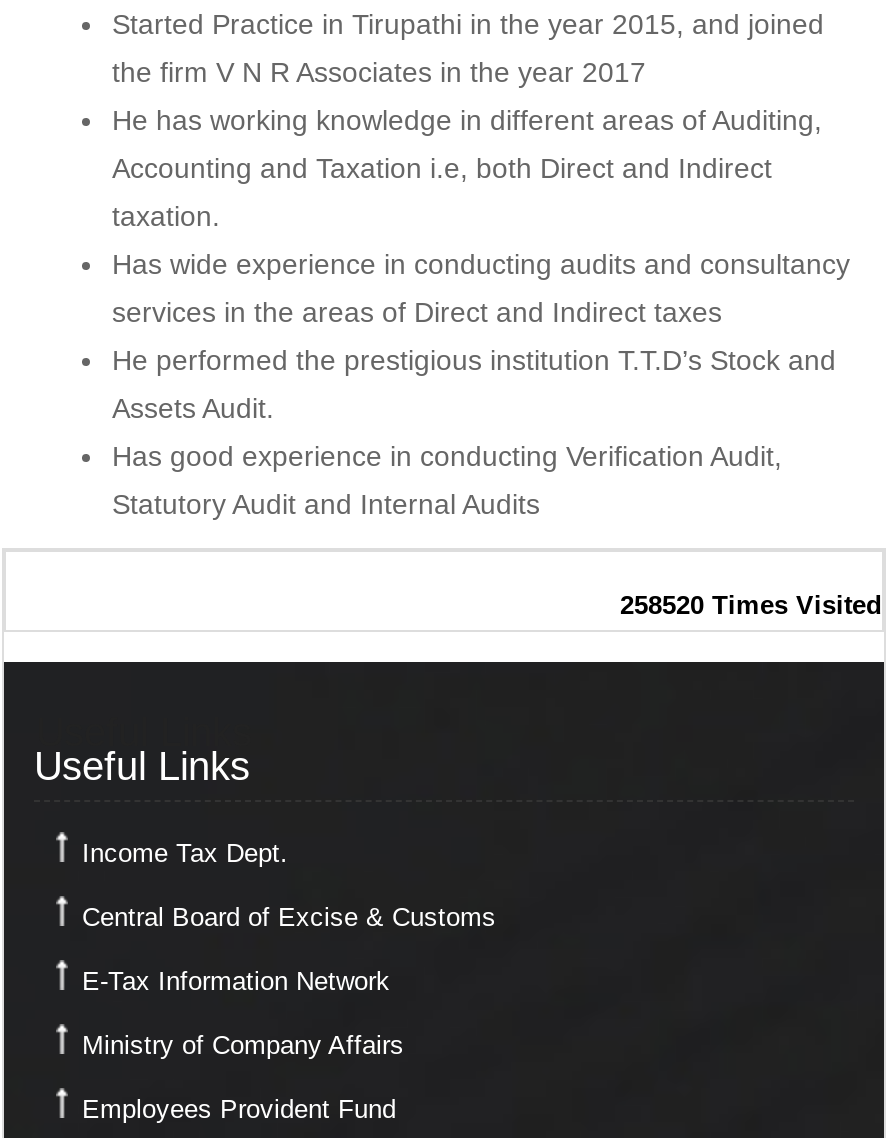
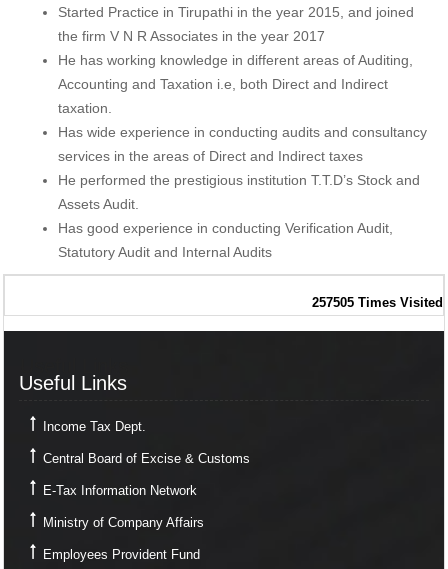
- 258520 Times Visited
+ 257505 Times Visited
